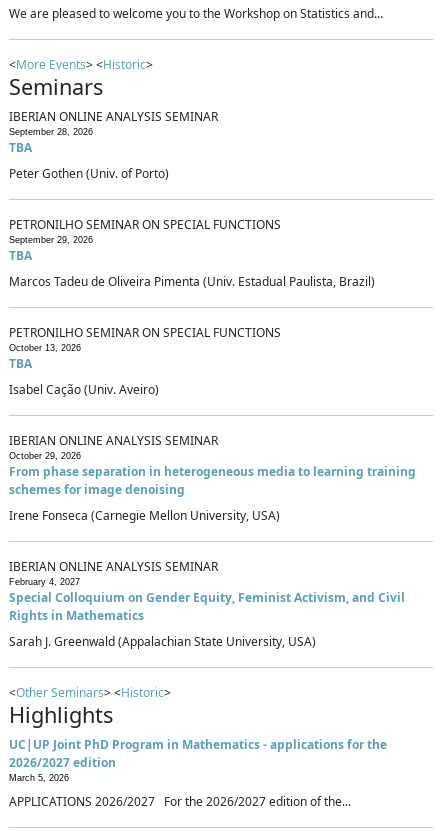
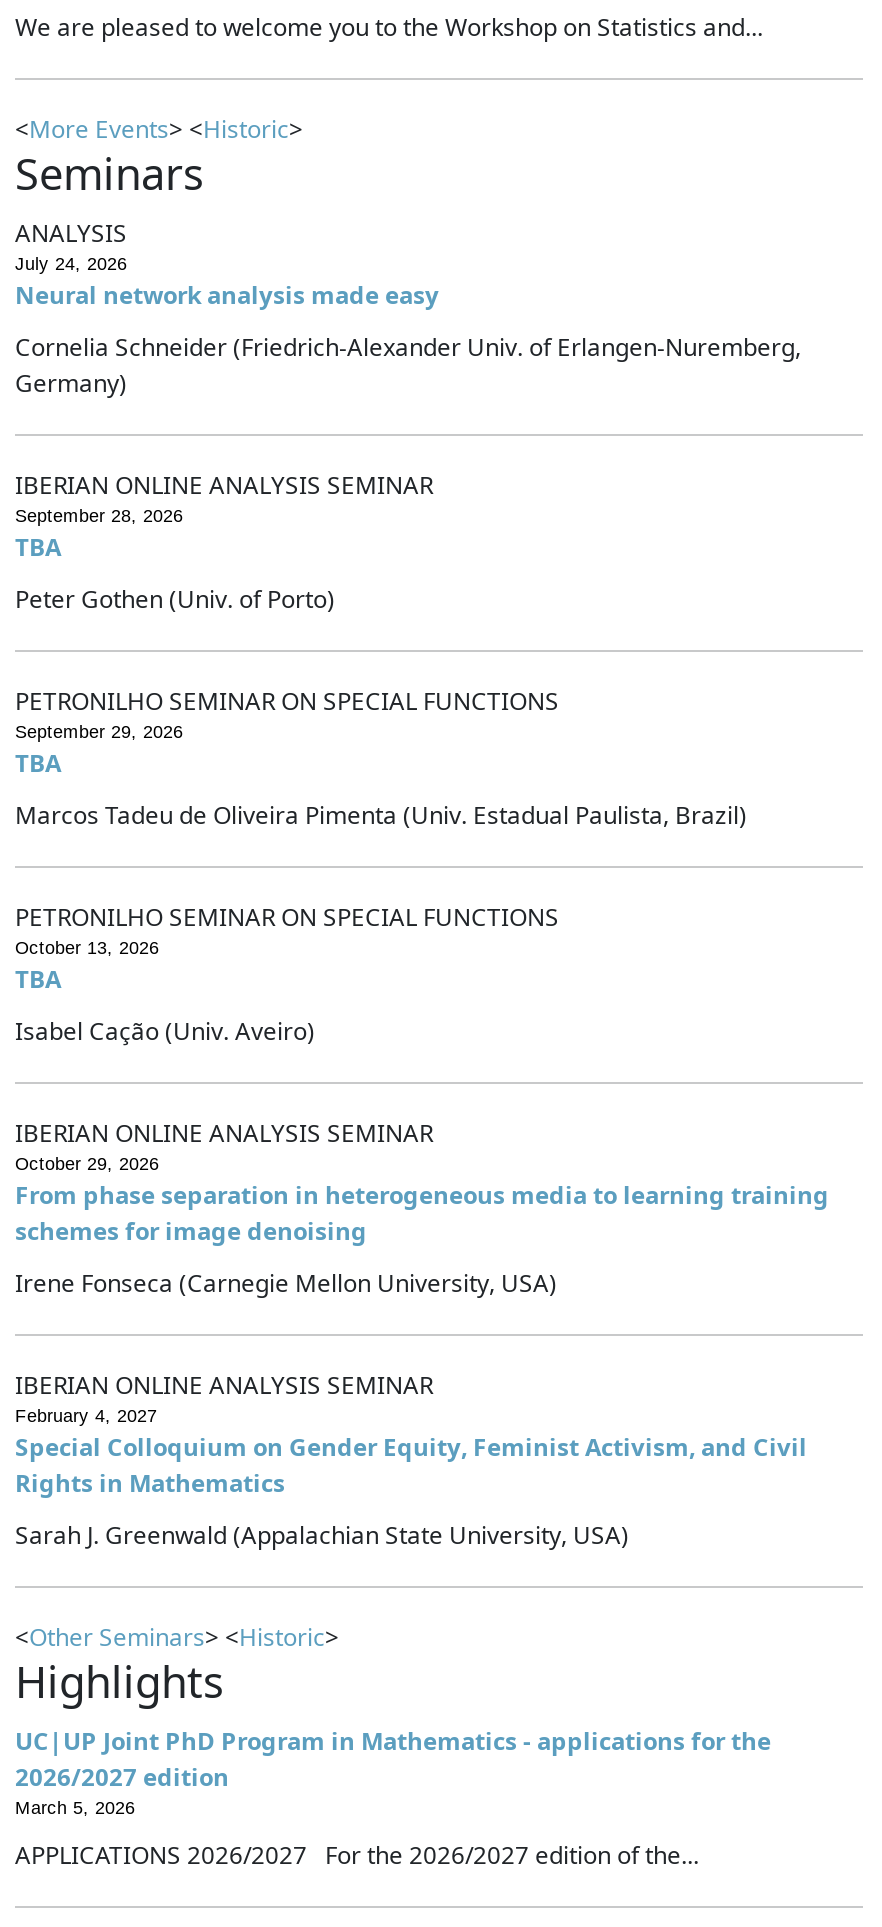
+ ANALYSIS
+ July 24, 2026
+ Neural network analysis made easy
+ Cornelia Schneider (Friedrich-Alexander Univ. of Erlangen-Nuremberg,
+ Germany)
